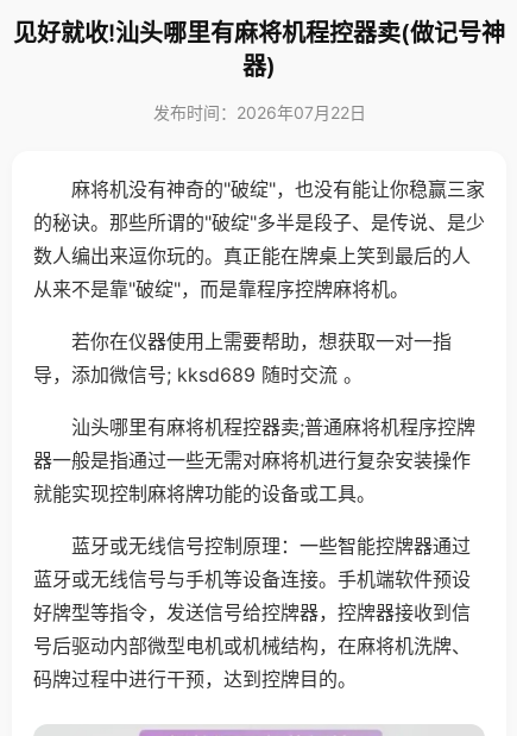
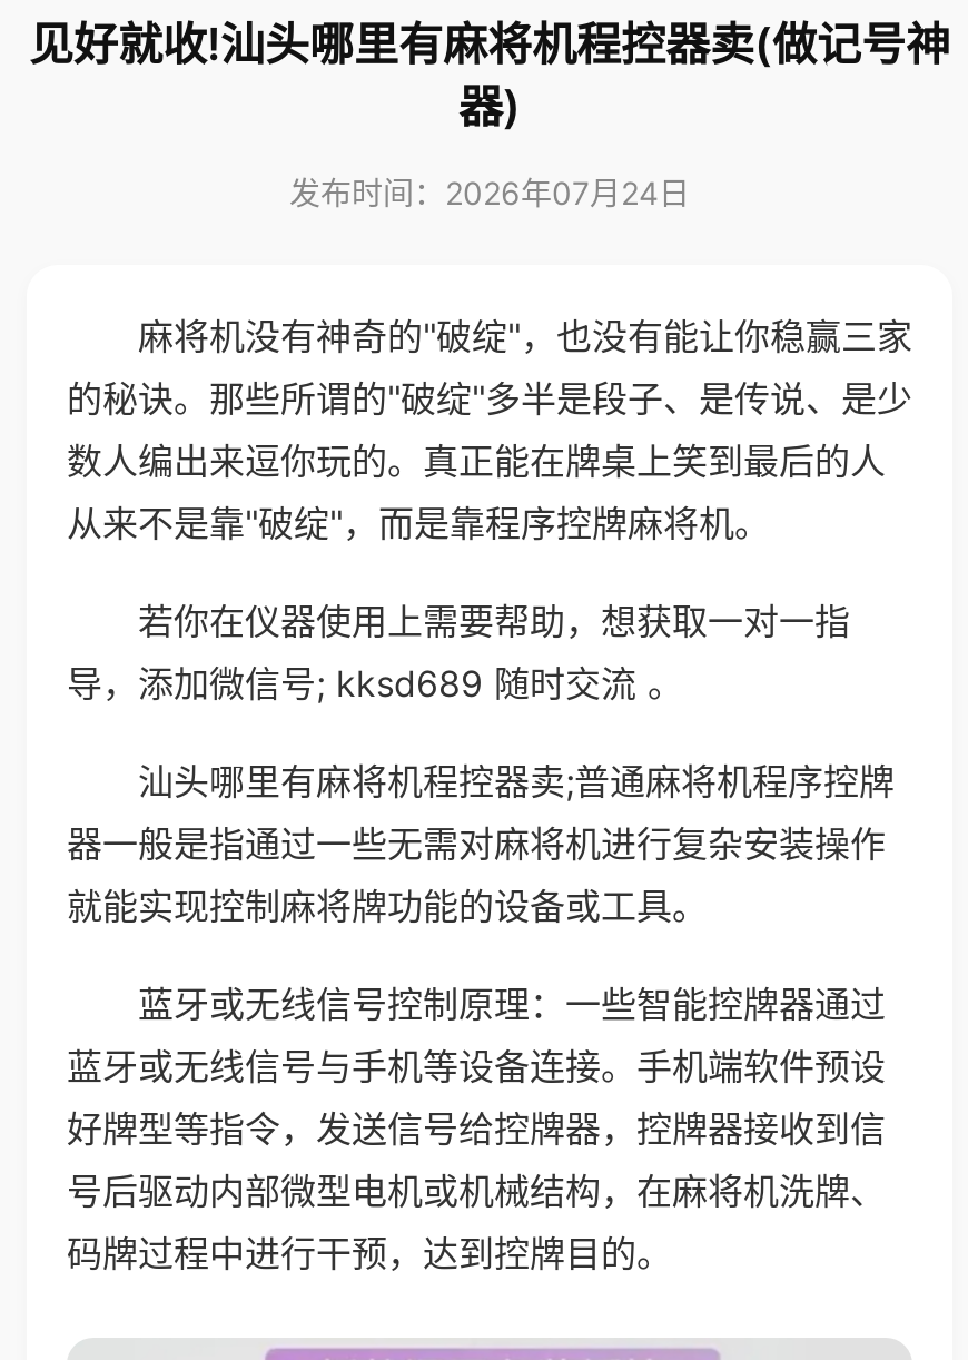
- 发布时间：2026年07月22日
+ 发布时间：2026年07月24日
